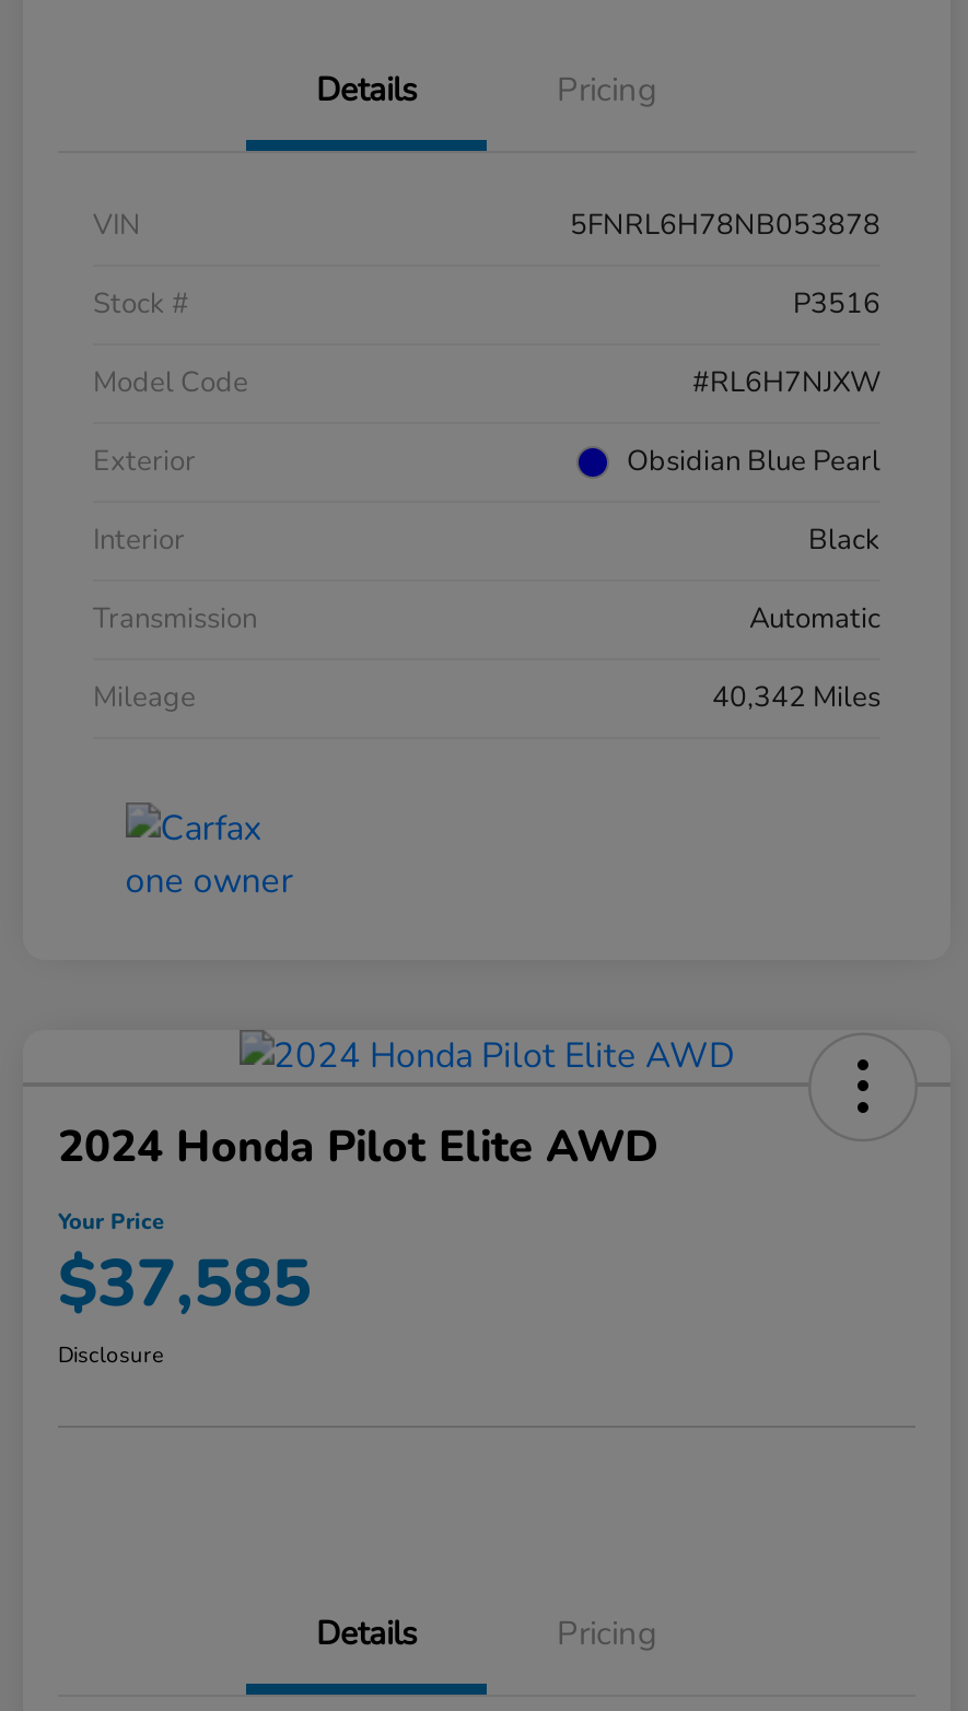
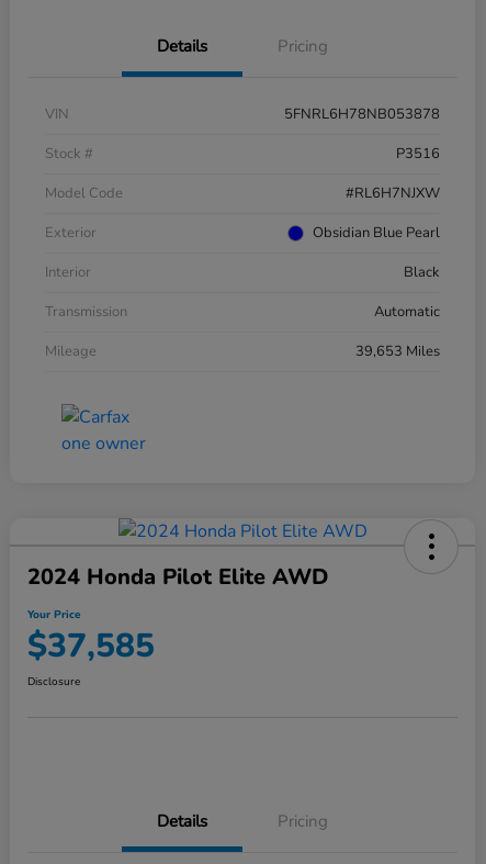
- 40,342 Miles
+ 39,653 Miles
